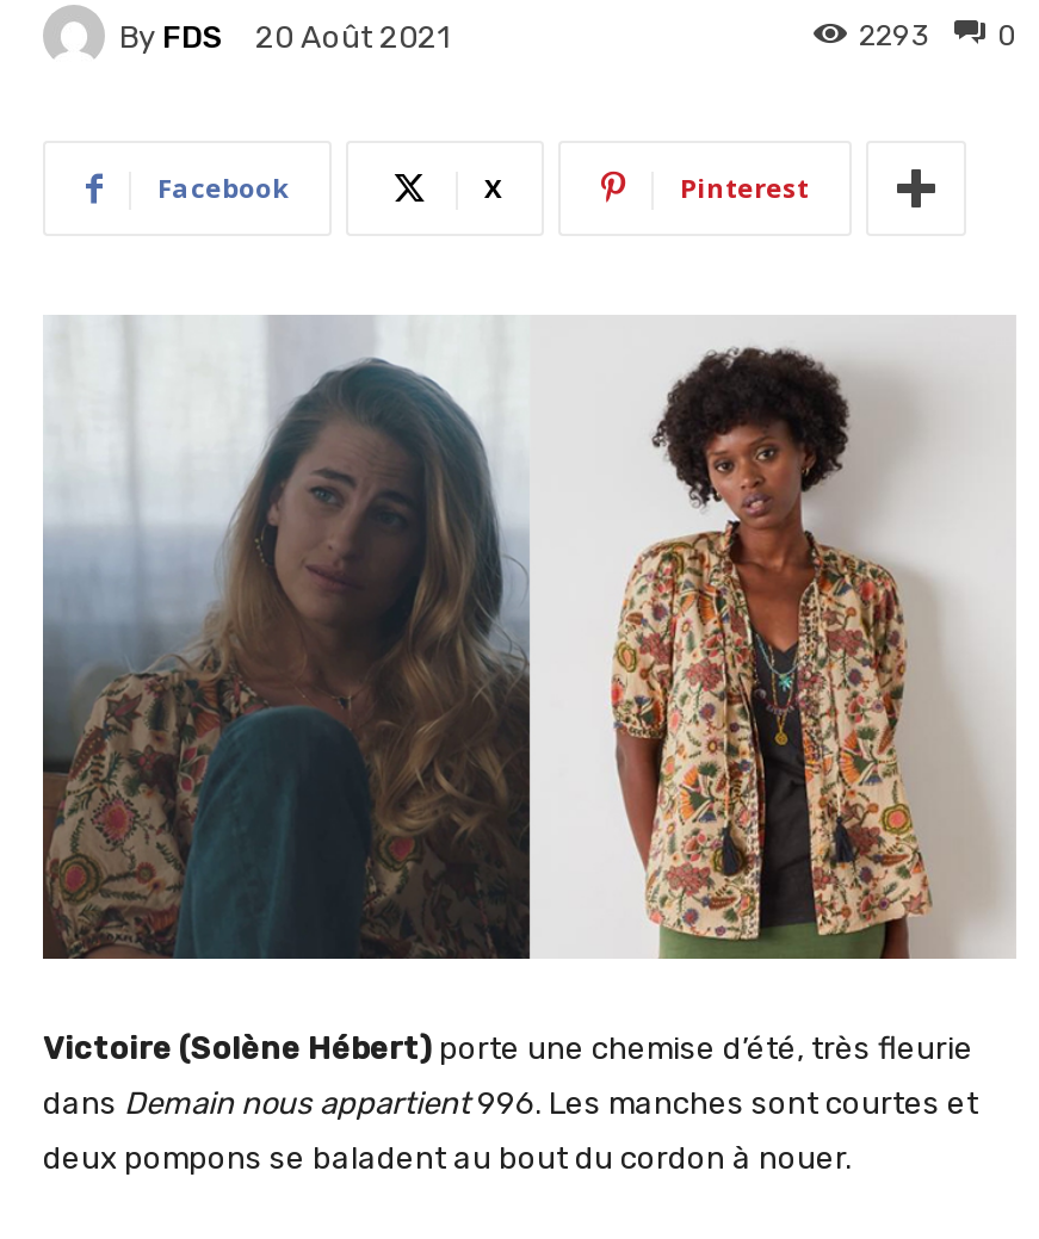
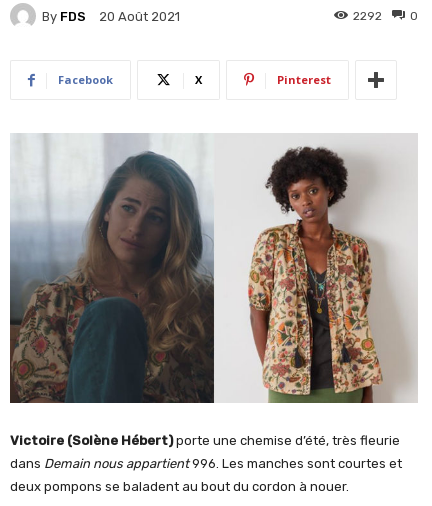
- 2293
+ 2292
